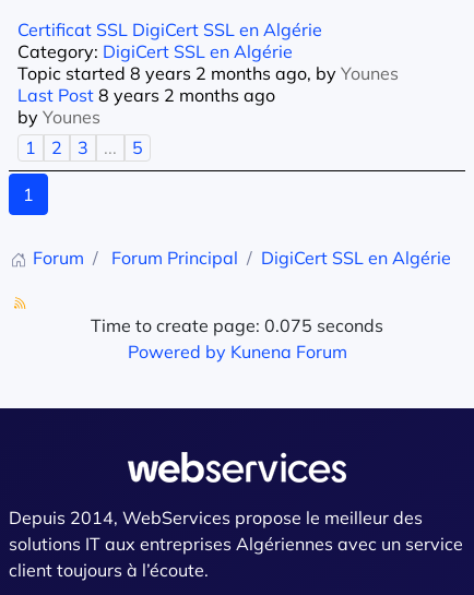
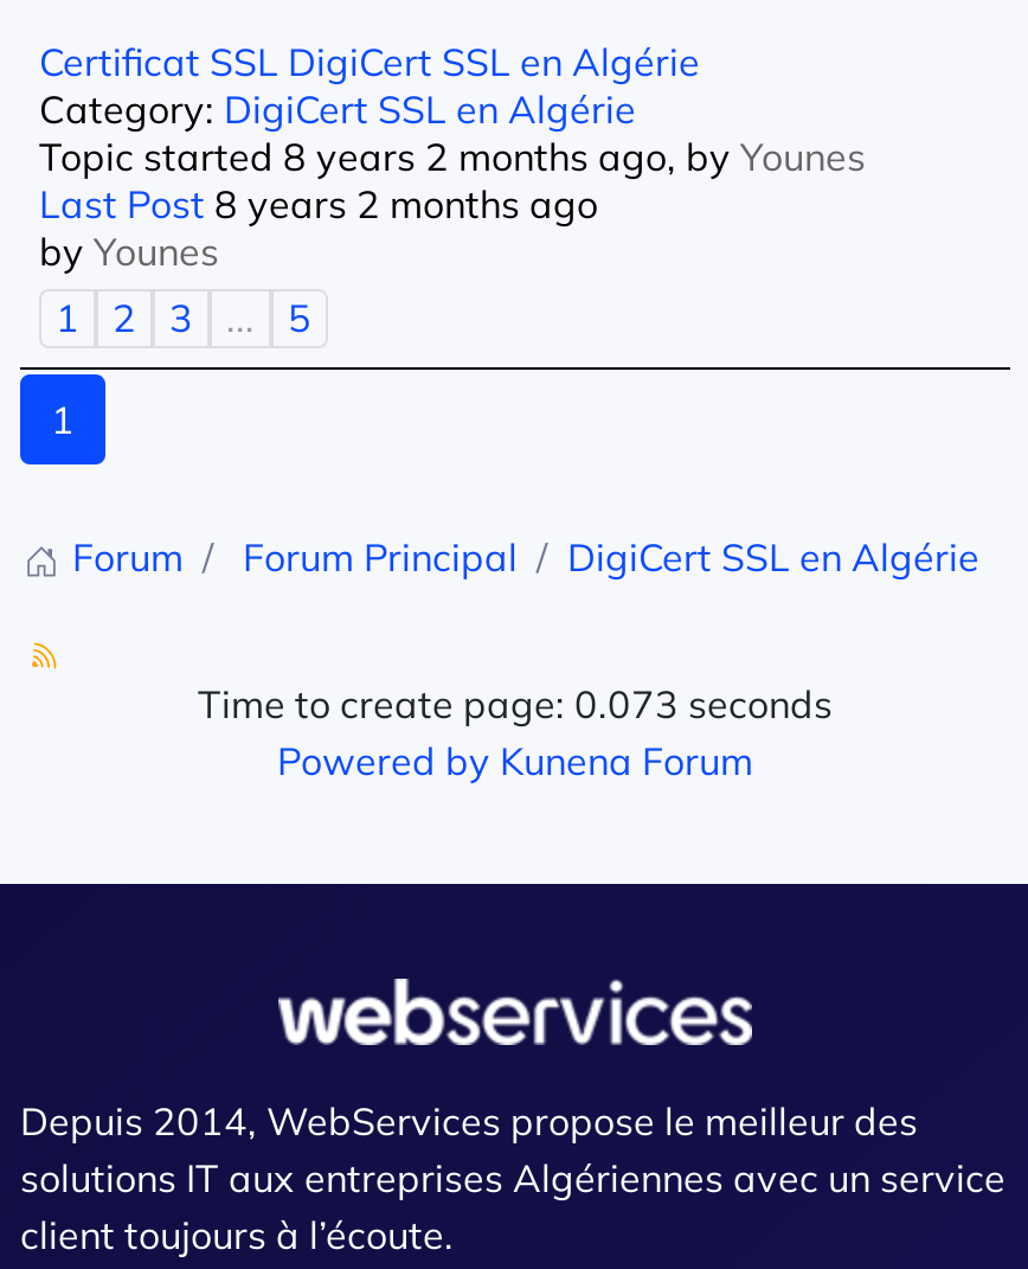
- Time to create page: 0.075 seconds
+ Time to create page: 0.073 seconds
